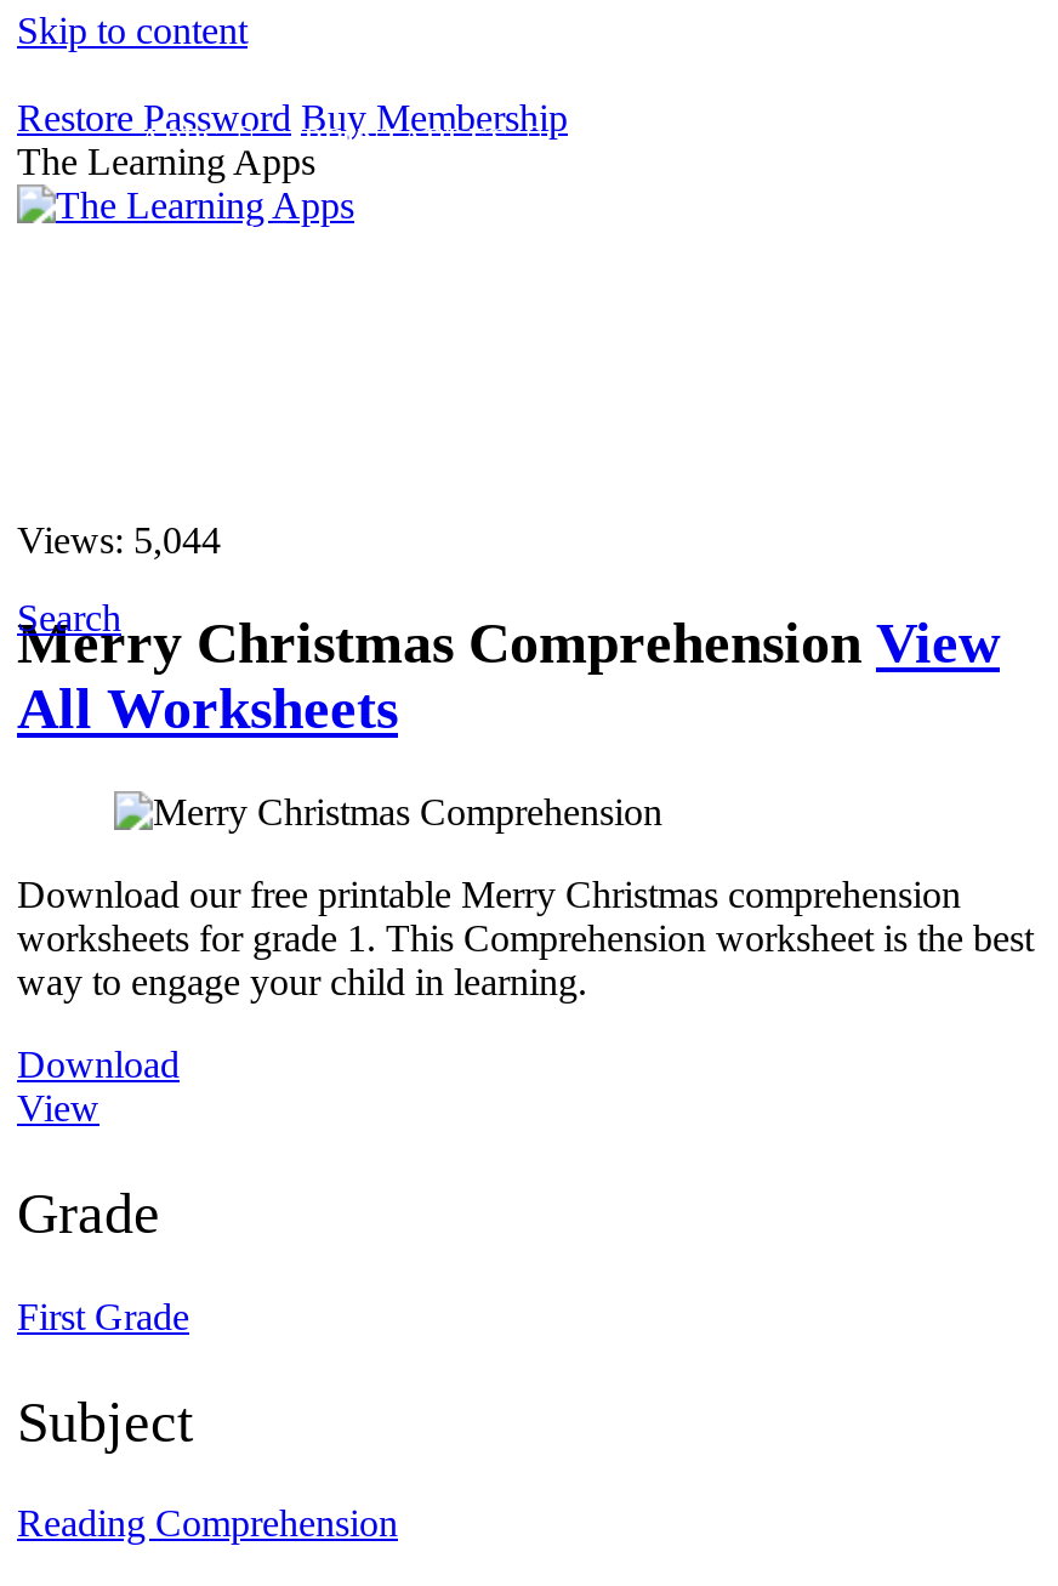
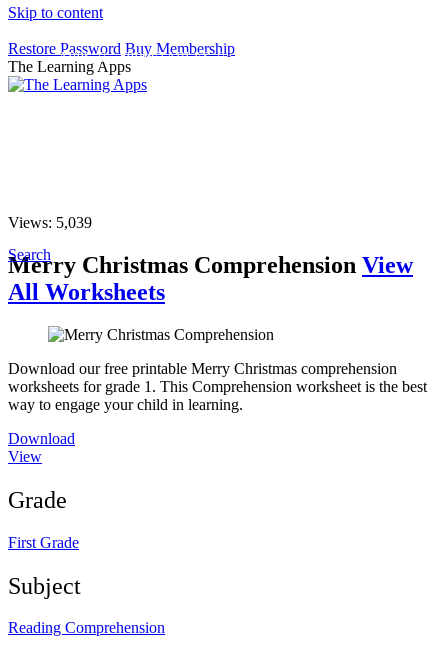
- Views: 5,044
+ Views: 5,039
